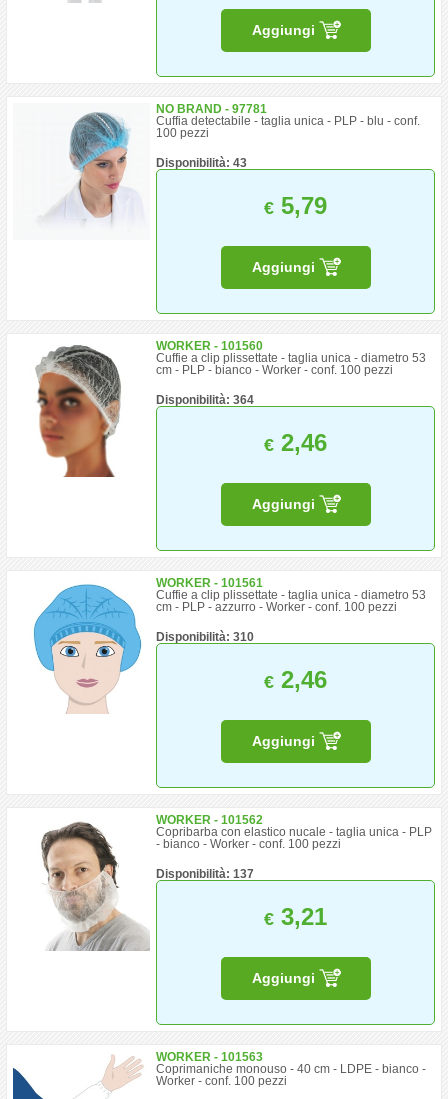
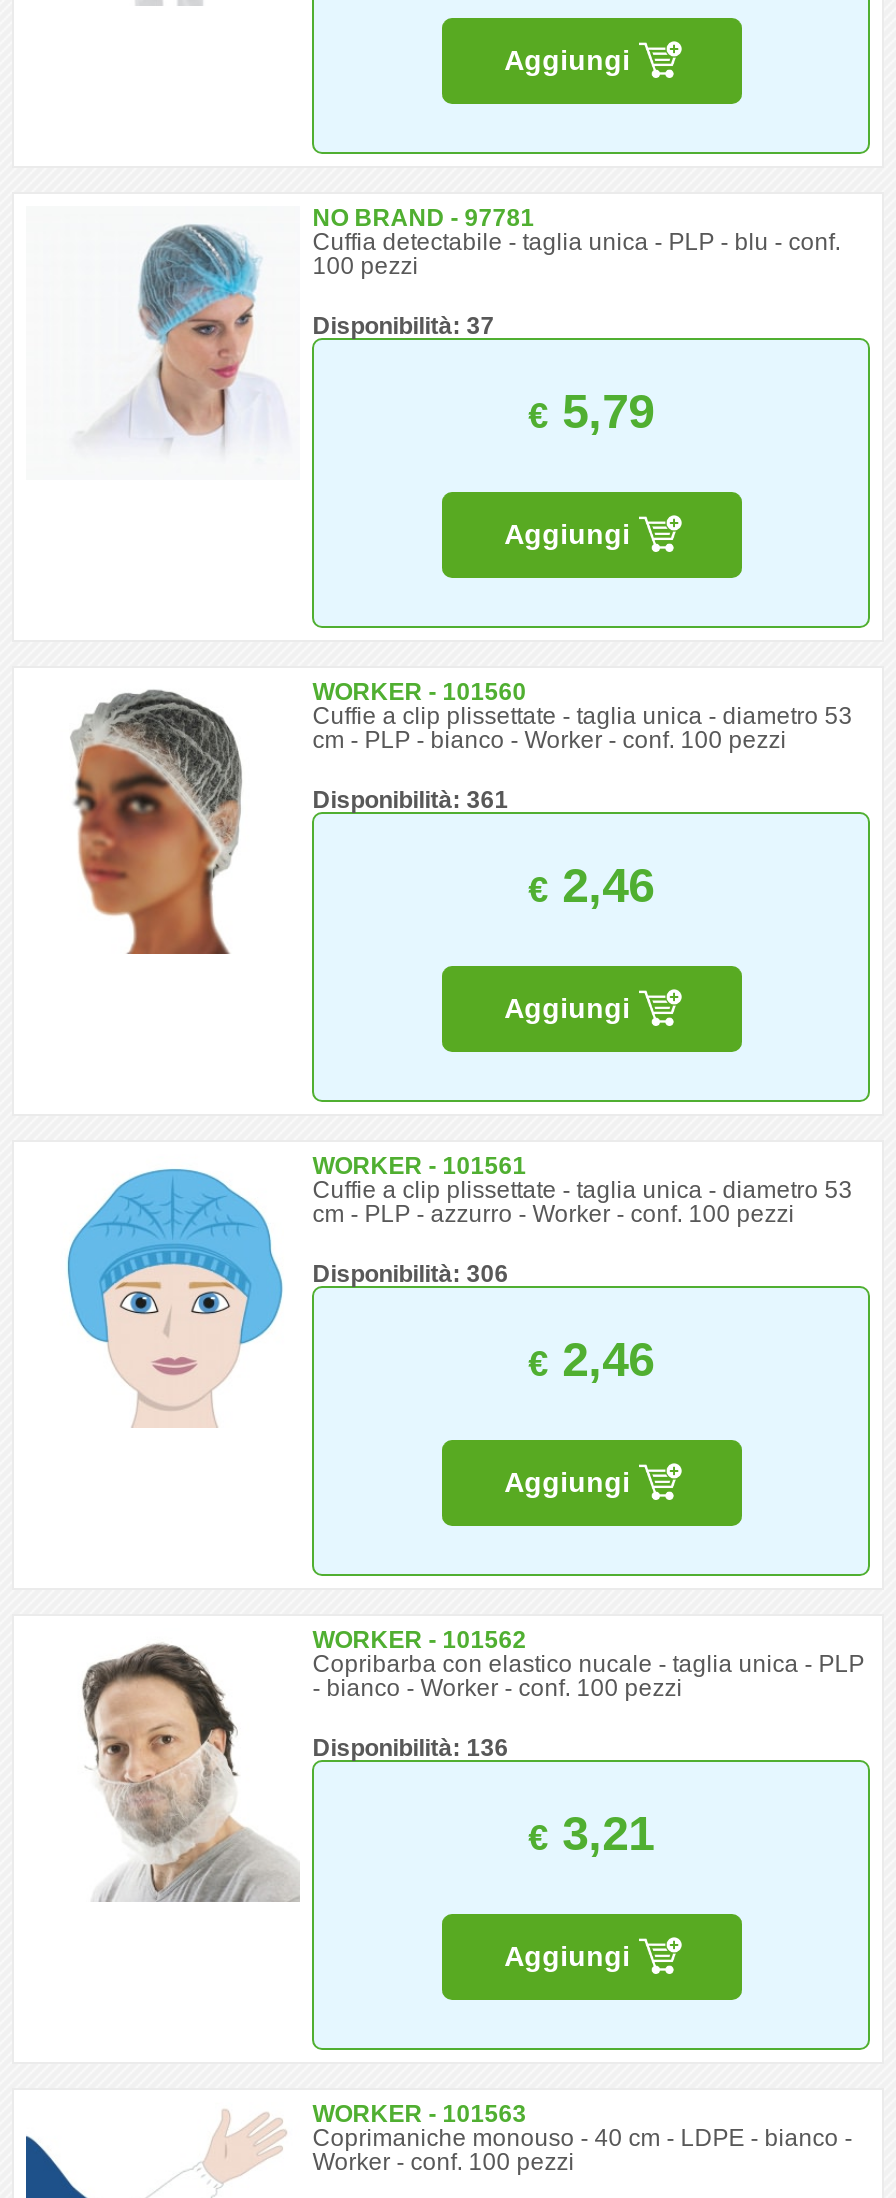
- Disponibilità: 43
+ Disponibilità: 37

- Disponibilità: 364
+ Disponibilità: 361

- Disponibilità: 310
+ Disponibilità: 306

- Disponibilità: 137
+ Disponibilità: 136
